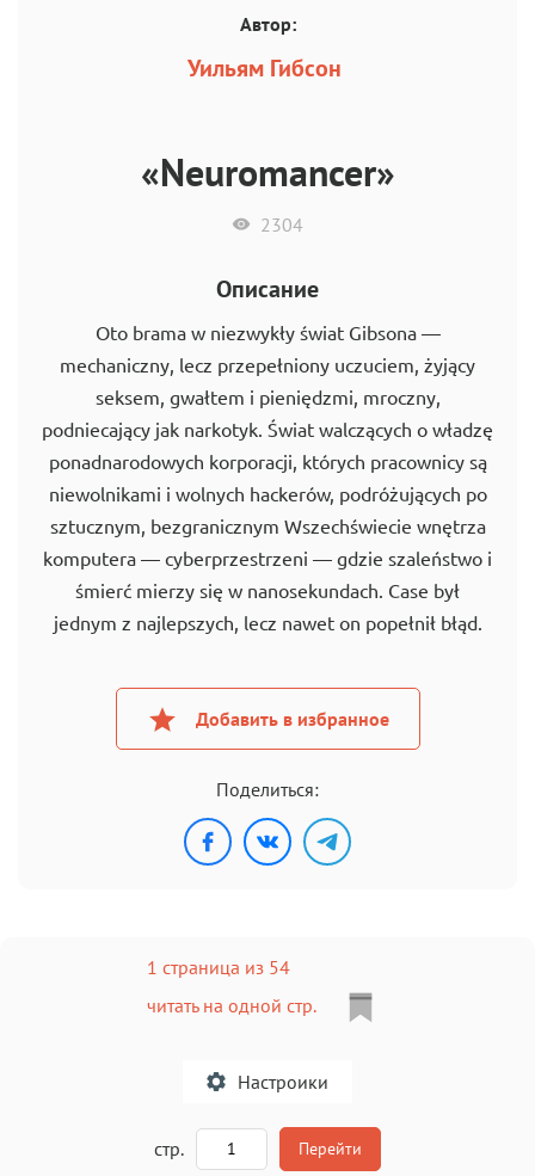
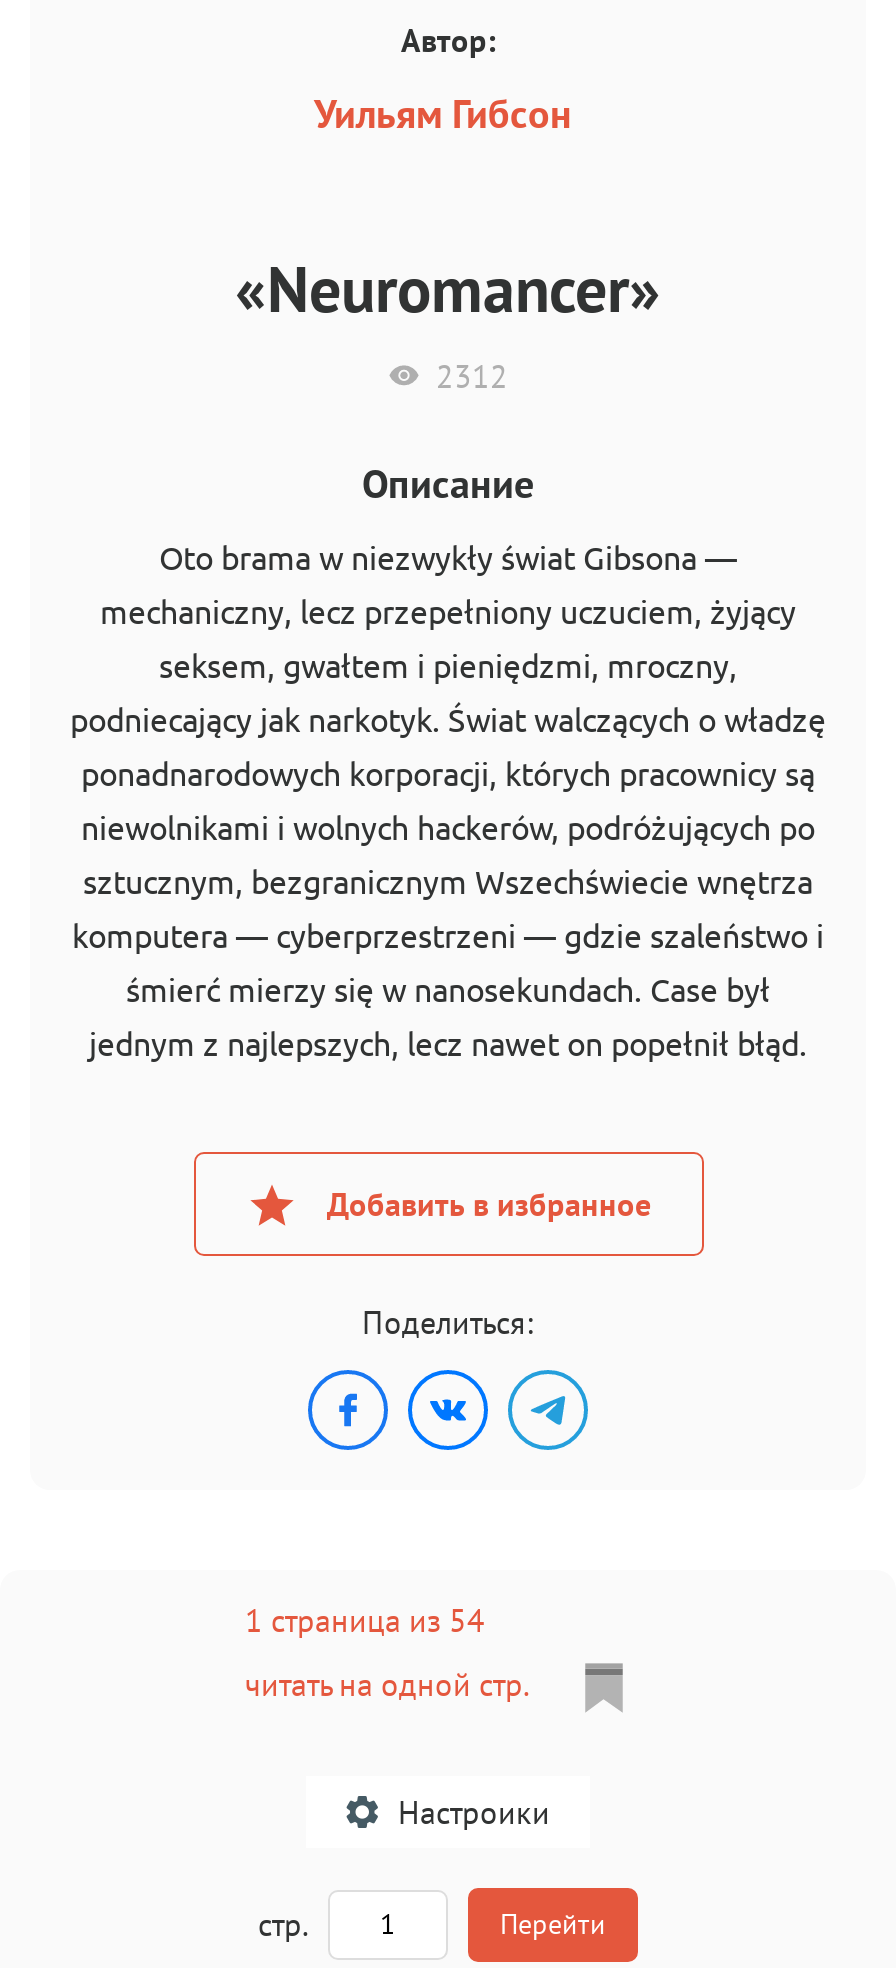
- 2304
+ 2312
